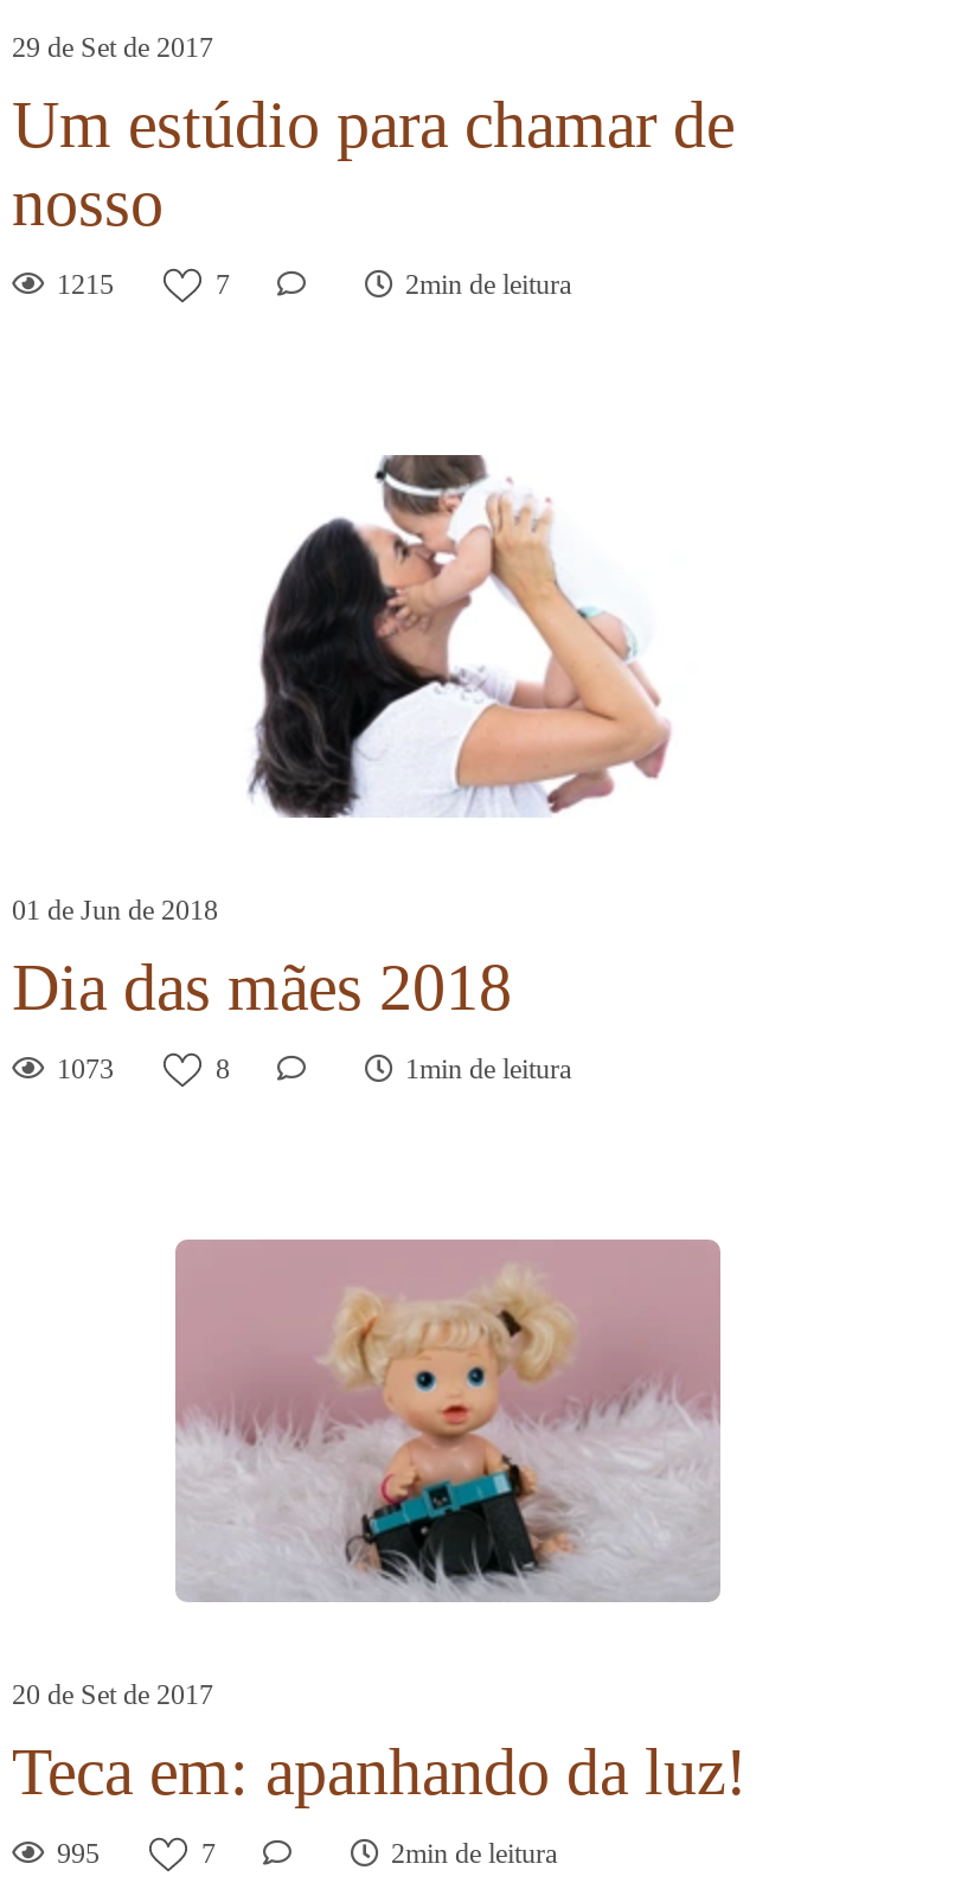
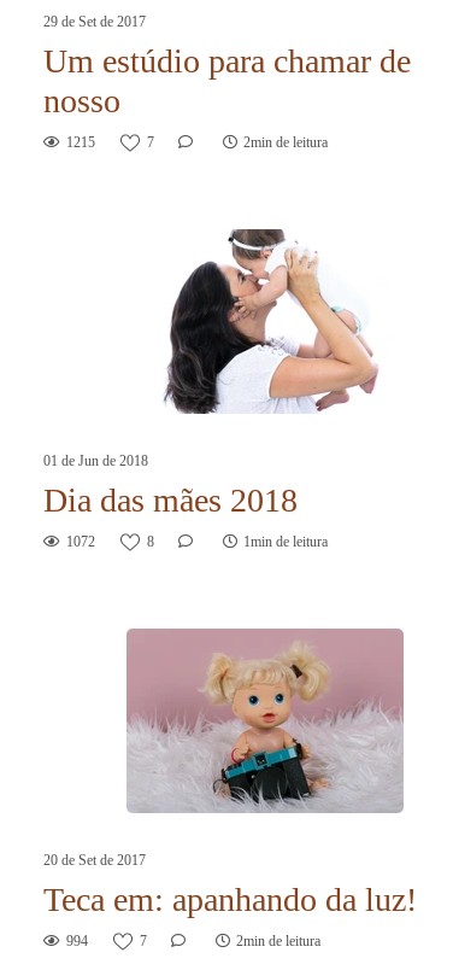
- 1073
+ 1072

- 995
+ 994
